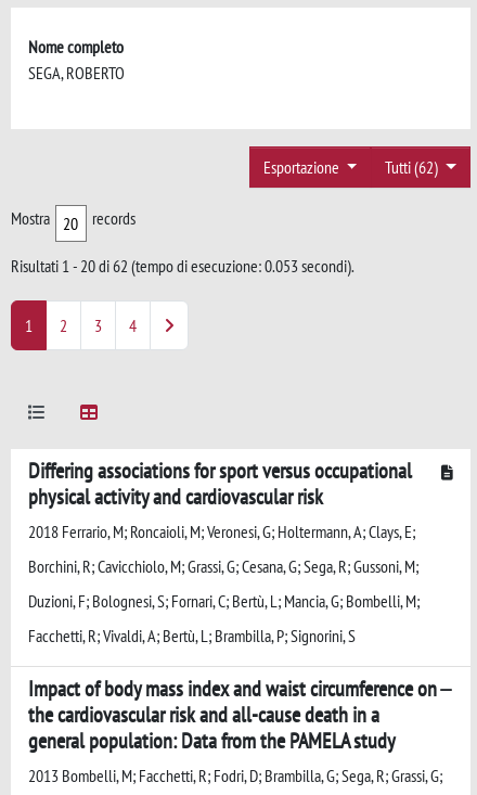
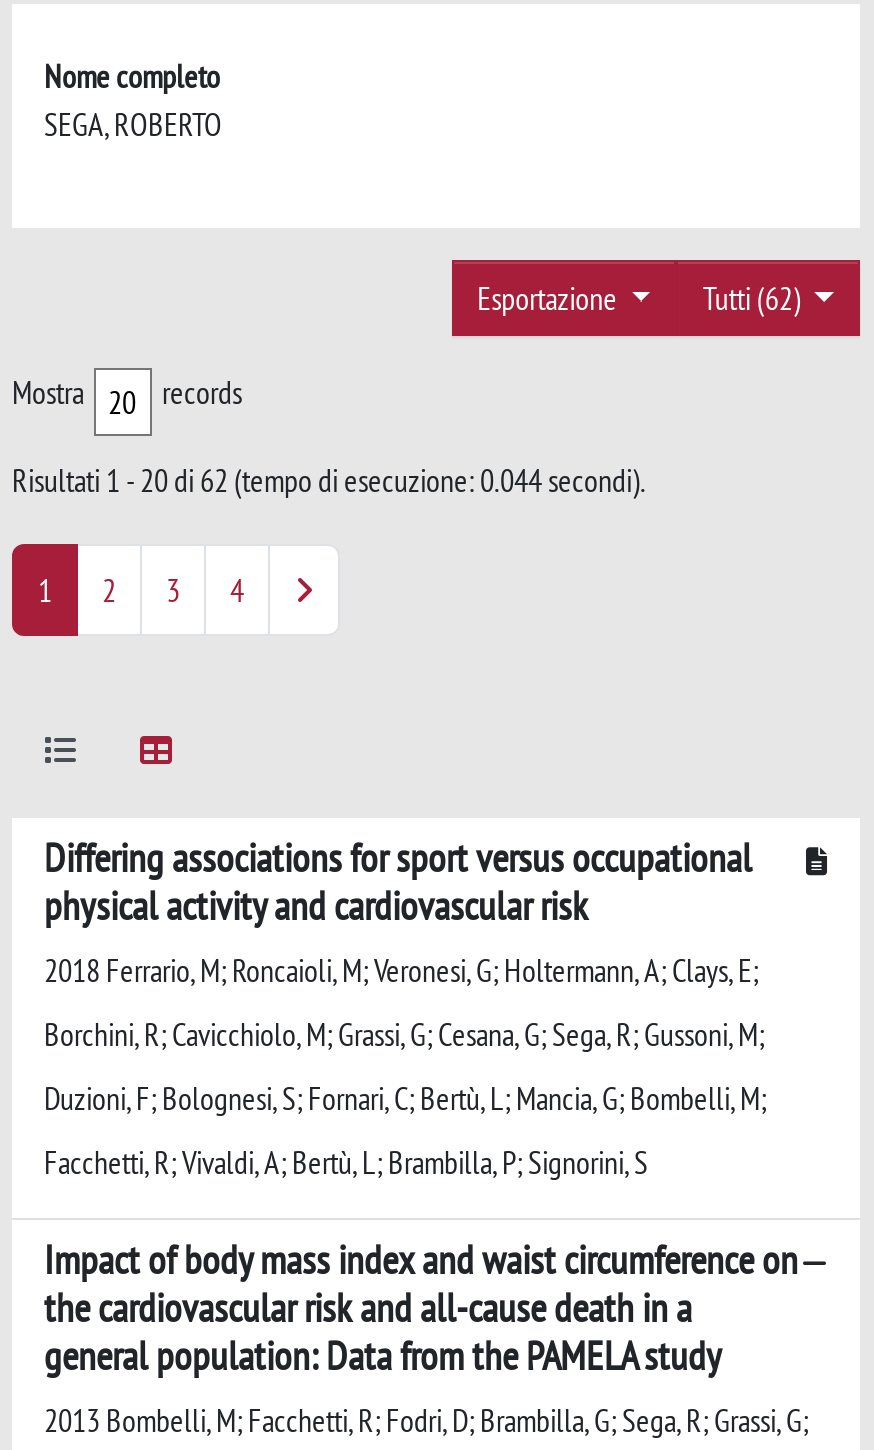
- Risultati 1 - 20 di 62 (tempo di esecuzione: 0.053 secondi).
+ Risultati 1 - 20 di 62 (tempo di esecuzione: 0.044 secondi).
